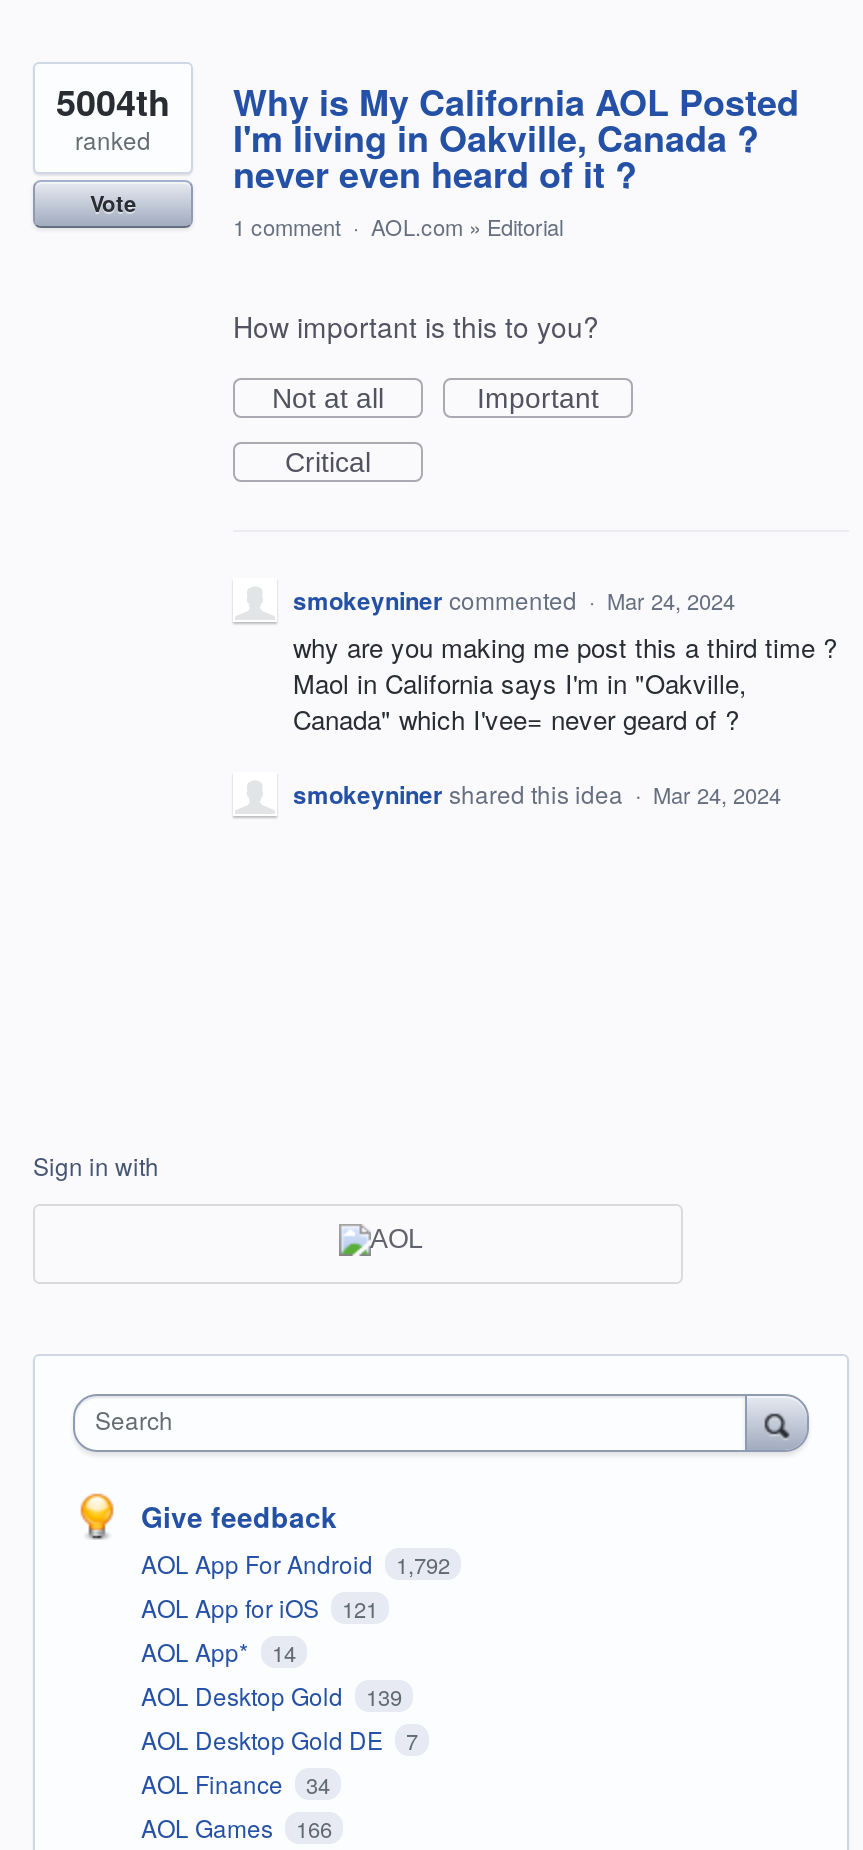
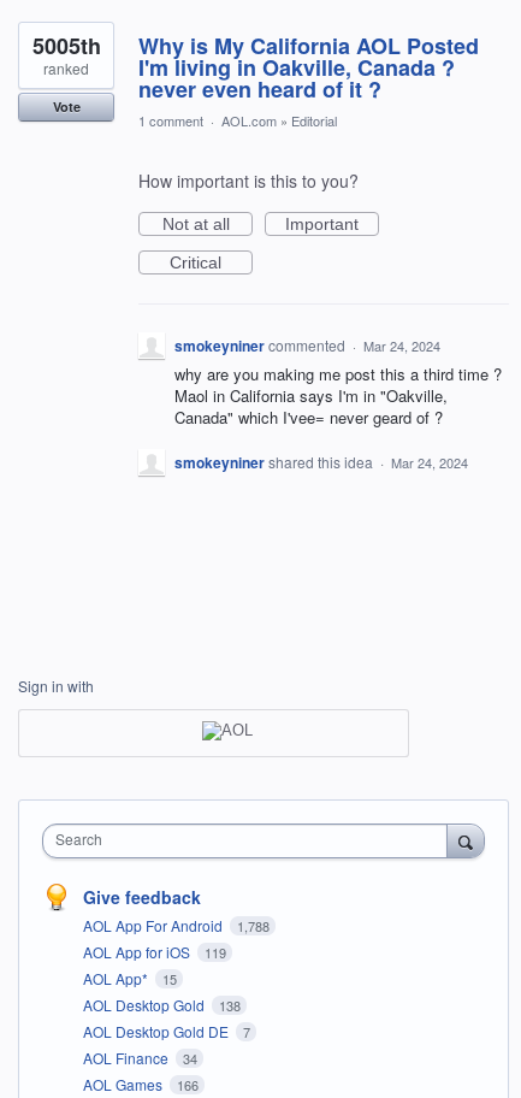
- 5004th Why is My California AOL Posted
+ 5005th Why is My California AOL Posted

- AOL App For Android 1,792
+ AOL App For Android 1,788

- AOL App for iOS 121
+ AOL App for iOS 119

- AOL App* 14
+ AOL App* 15

- AOL Desktop Gold 139
+ AOL Desktop Gold 138
